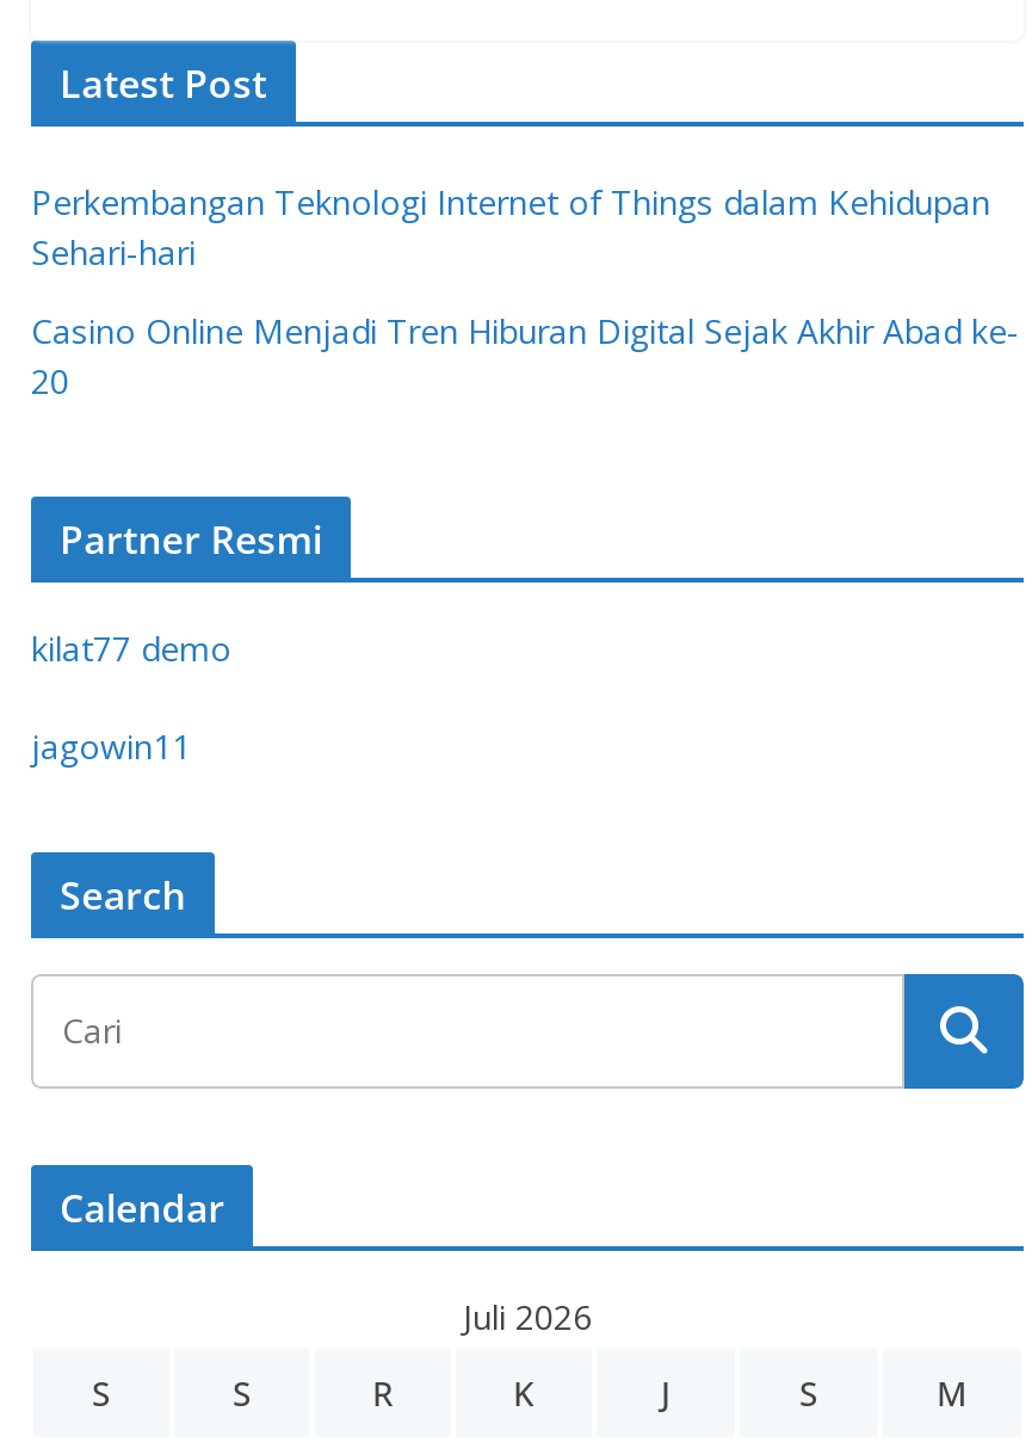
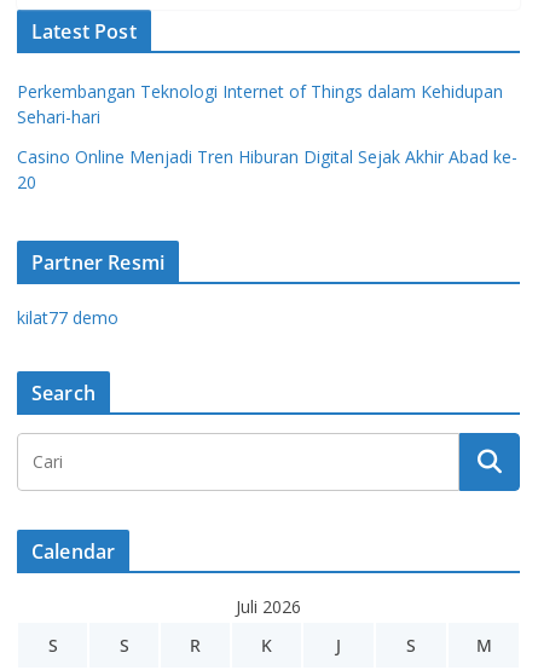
- jagowin11
